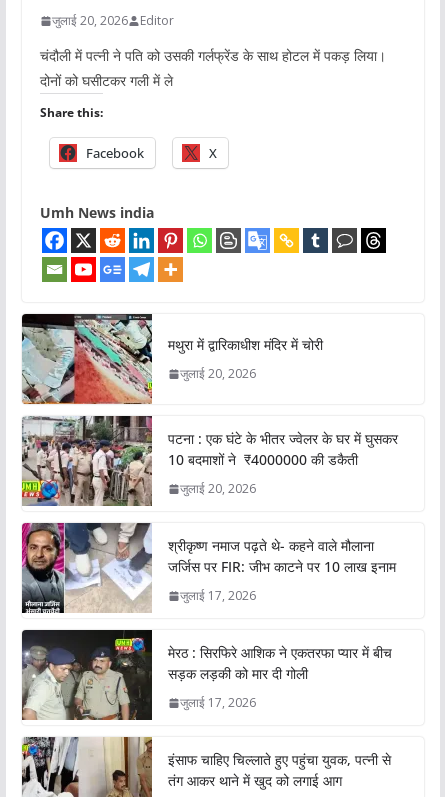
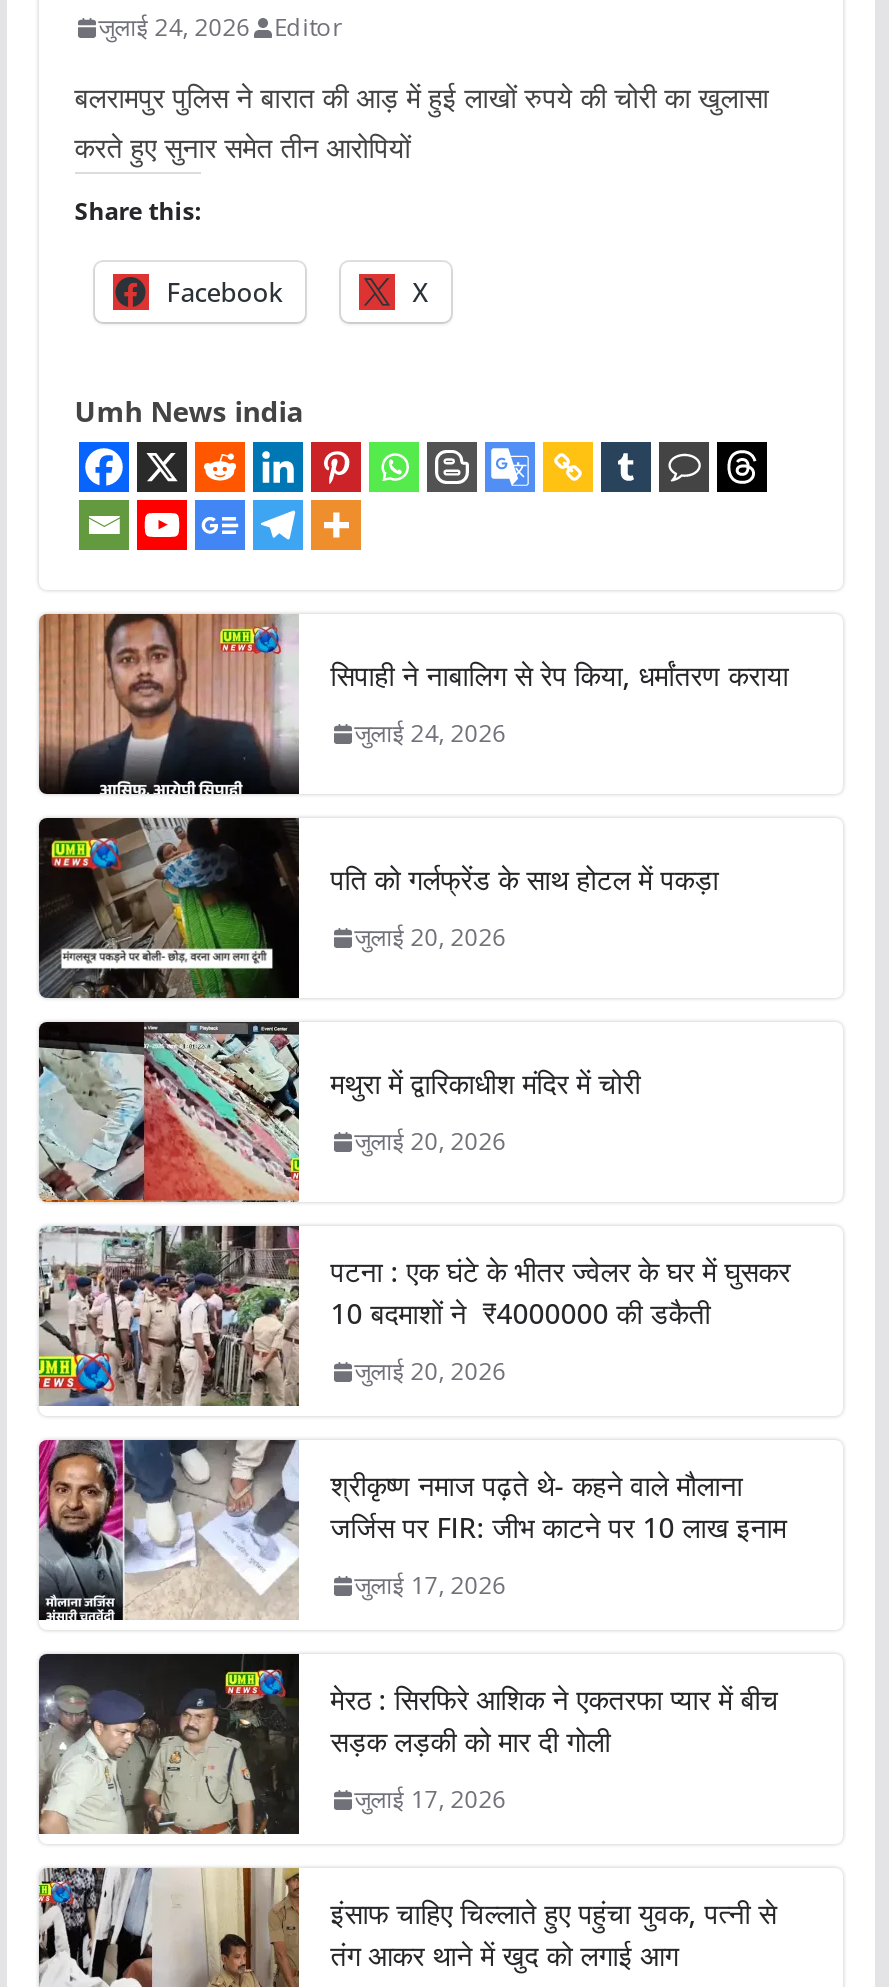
- जुलाई 20, 2026 Editor
+ जुलाई 24, 2026 Editor

- चंदौली में पत्नी ने पति को उसकी गर्लफ्रेंड के साथ होटल में पकड़ लिया।
- दोनों को घसीटकर गली में ले
+ बलरामपुर पुलिस ने बारात की आड़ में हुई लाखों रुपये की चोरी का खुलासा
+ करते हुए सुनार समेत तीन आरोपियों

+ [image]
+ सिपाही ने नाबालिग से रेप किया, धर्मांतरण कराया
+ जुलाई 24, 2026

+ [image]
+ पति को गर्लफ्रेंड के साथ होटल में पकड़ा
+ जुलाई 20, 2026
